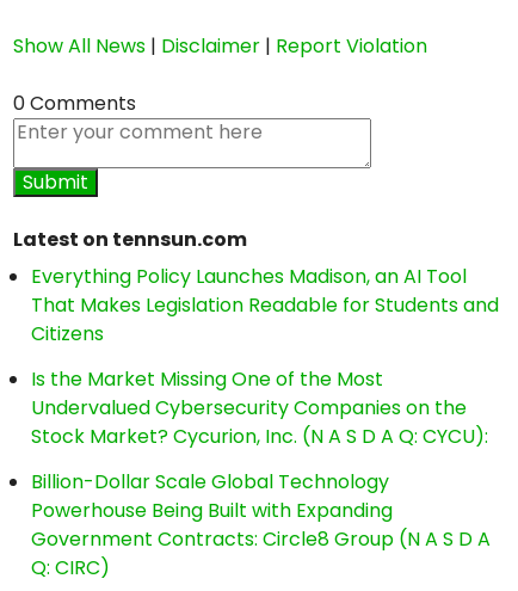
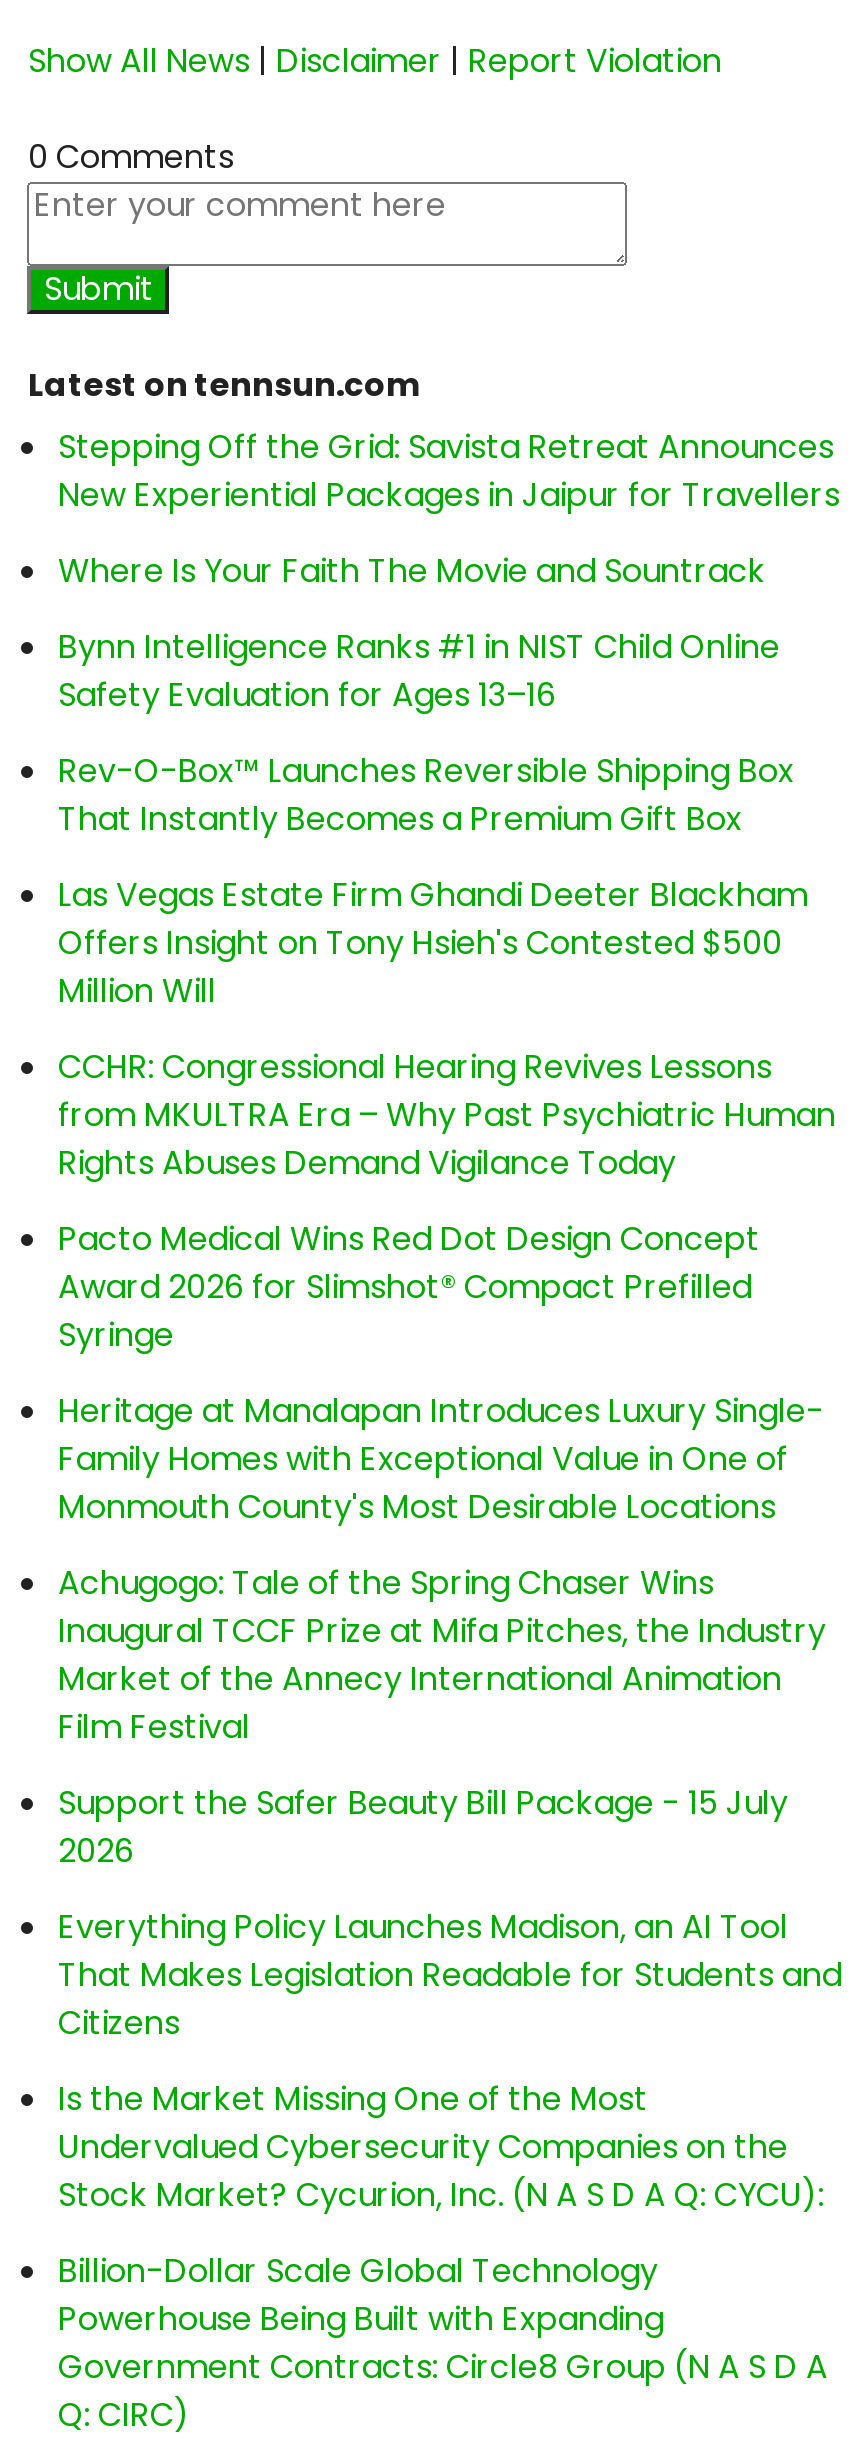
+ Stepping Off the Grid: Savista Retreat Announces
+ New Experiential Packages in Jaipur for Travellers
+ Where Is Your Faith The Movie and Sountrack
+ Bynn Intelligence Ranks #1 in NIST Child Online
+ Safety Evaluation for Ages 13–16
+ Rev-O-Box™ Launches Reversible Shipping Box
+ That Instantly Becomes a Premium Gift Box
+ Las Vegas Estate Firm Ghandi Deeter Blackham
+ Offers Insight on Tony Hsieh's Contested $500
+ Million Will
+ CCHR: Congressional Hearing Revives Lessons
+ from MKULTRA Era – Why Past Psychiatric Human
+ Rights Abuses Demand Vigilance Today
+ Pacto Medical Wins Red Dot Design Concept
+ Award 2026 for Slimshot® Compact Prefilled
+ Syringe
+ Heritage at Manalapan Introduces Luxury Single-
+ Family Homes with Exceptional Value in One of
+ Monmouth County's Most Desirable Locations
+ Achugogo: Tale of the Spring Chaser Wins
+ Inaugural TCCF Prize at Mifa Pitches, the Industry
+ Market of the Annecy International Animation
+ Film Festival
+ Support the Safer Beauty Bill Package - 15 July
+ 2026
